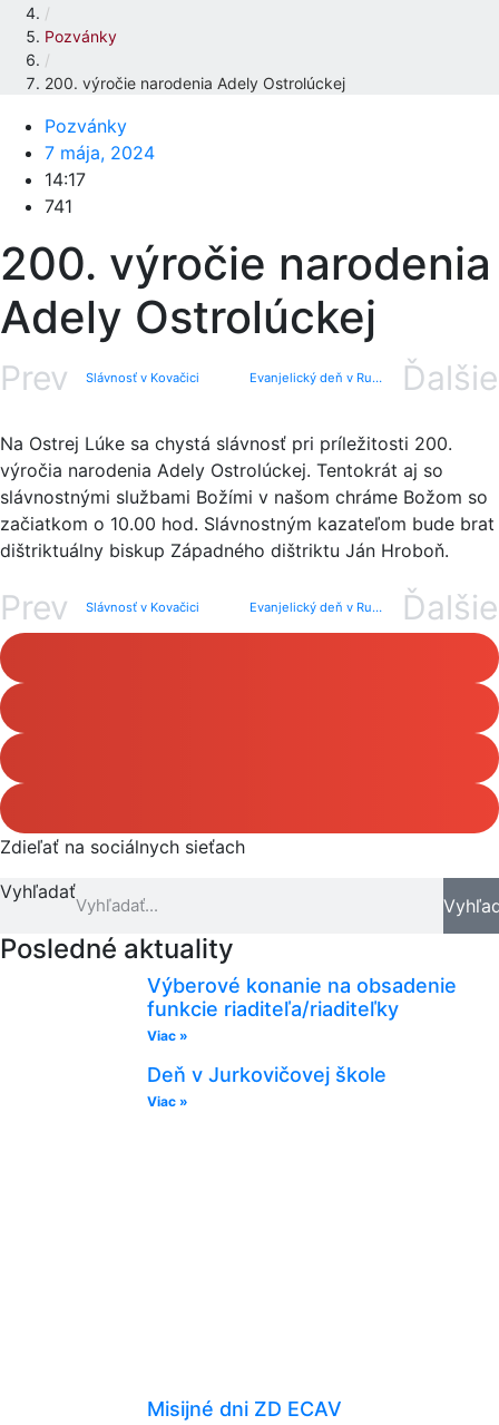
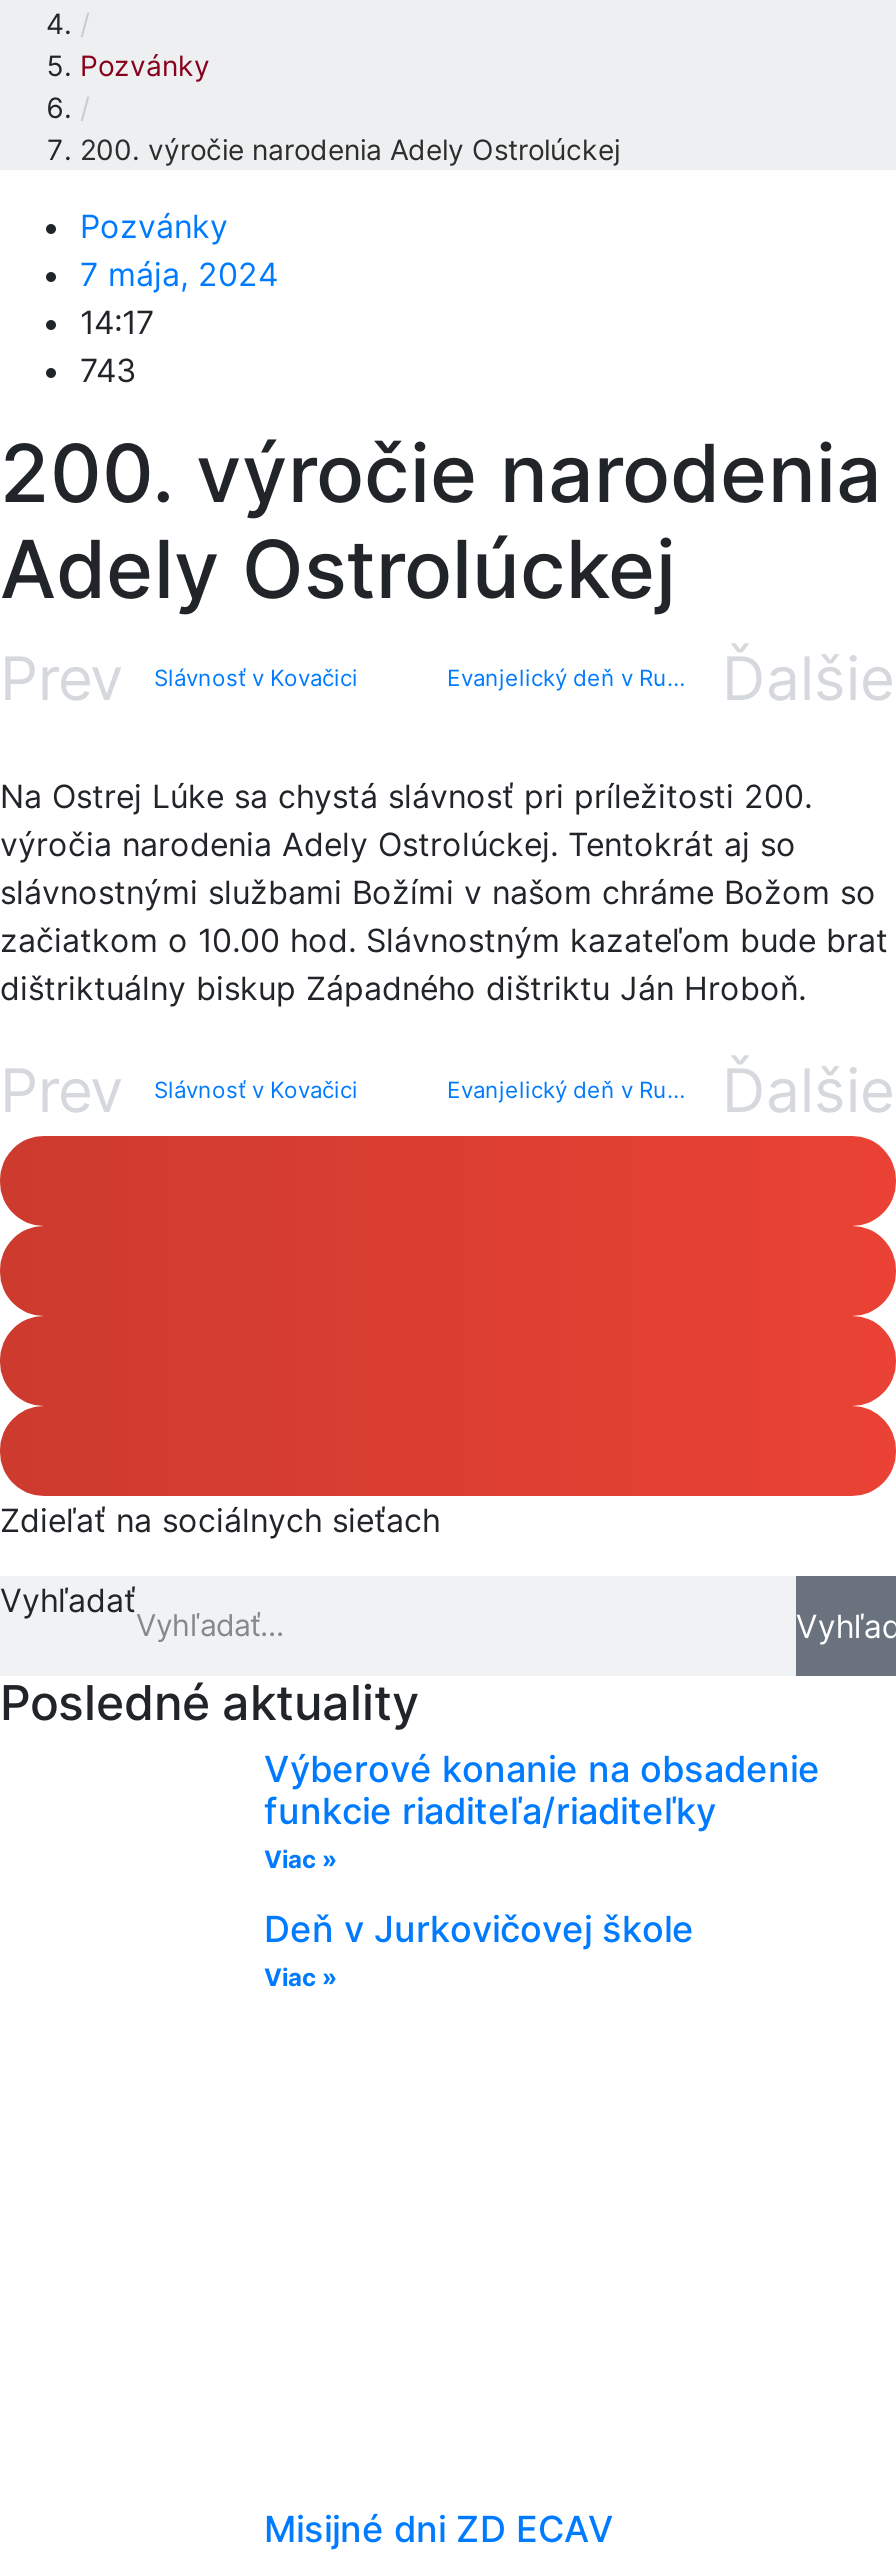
- 741
+ 743
